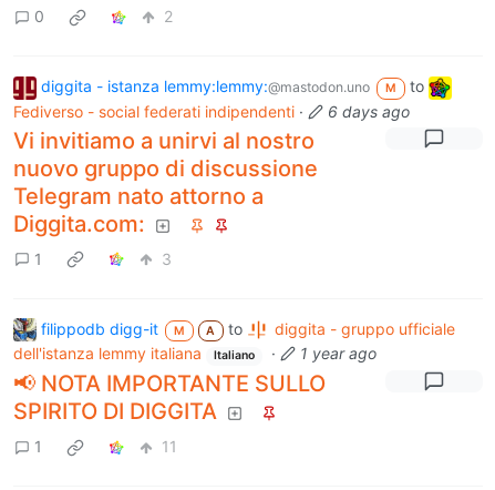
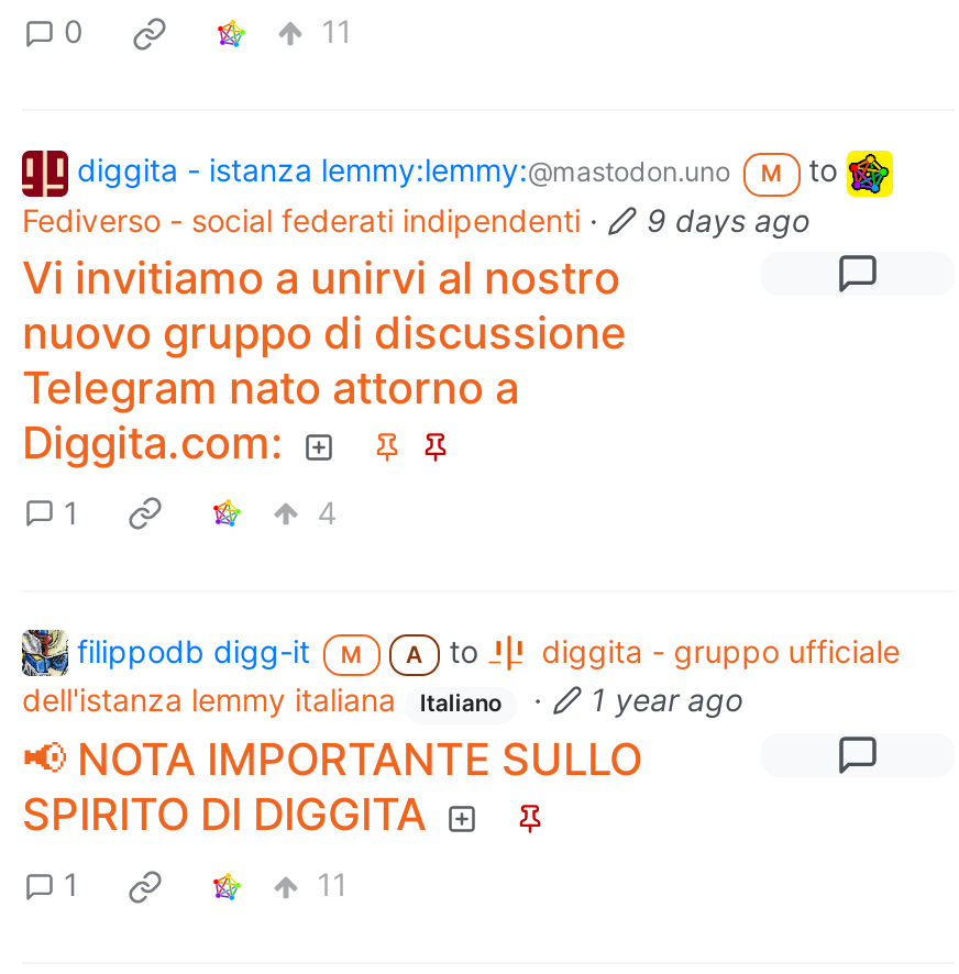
- 2
+ 11

- Fediverso - social federati indipendenti · 6 days ago
+ Fediverso - social federati indipendenti · 9 days ago

- 3
+ 4
